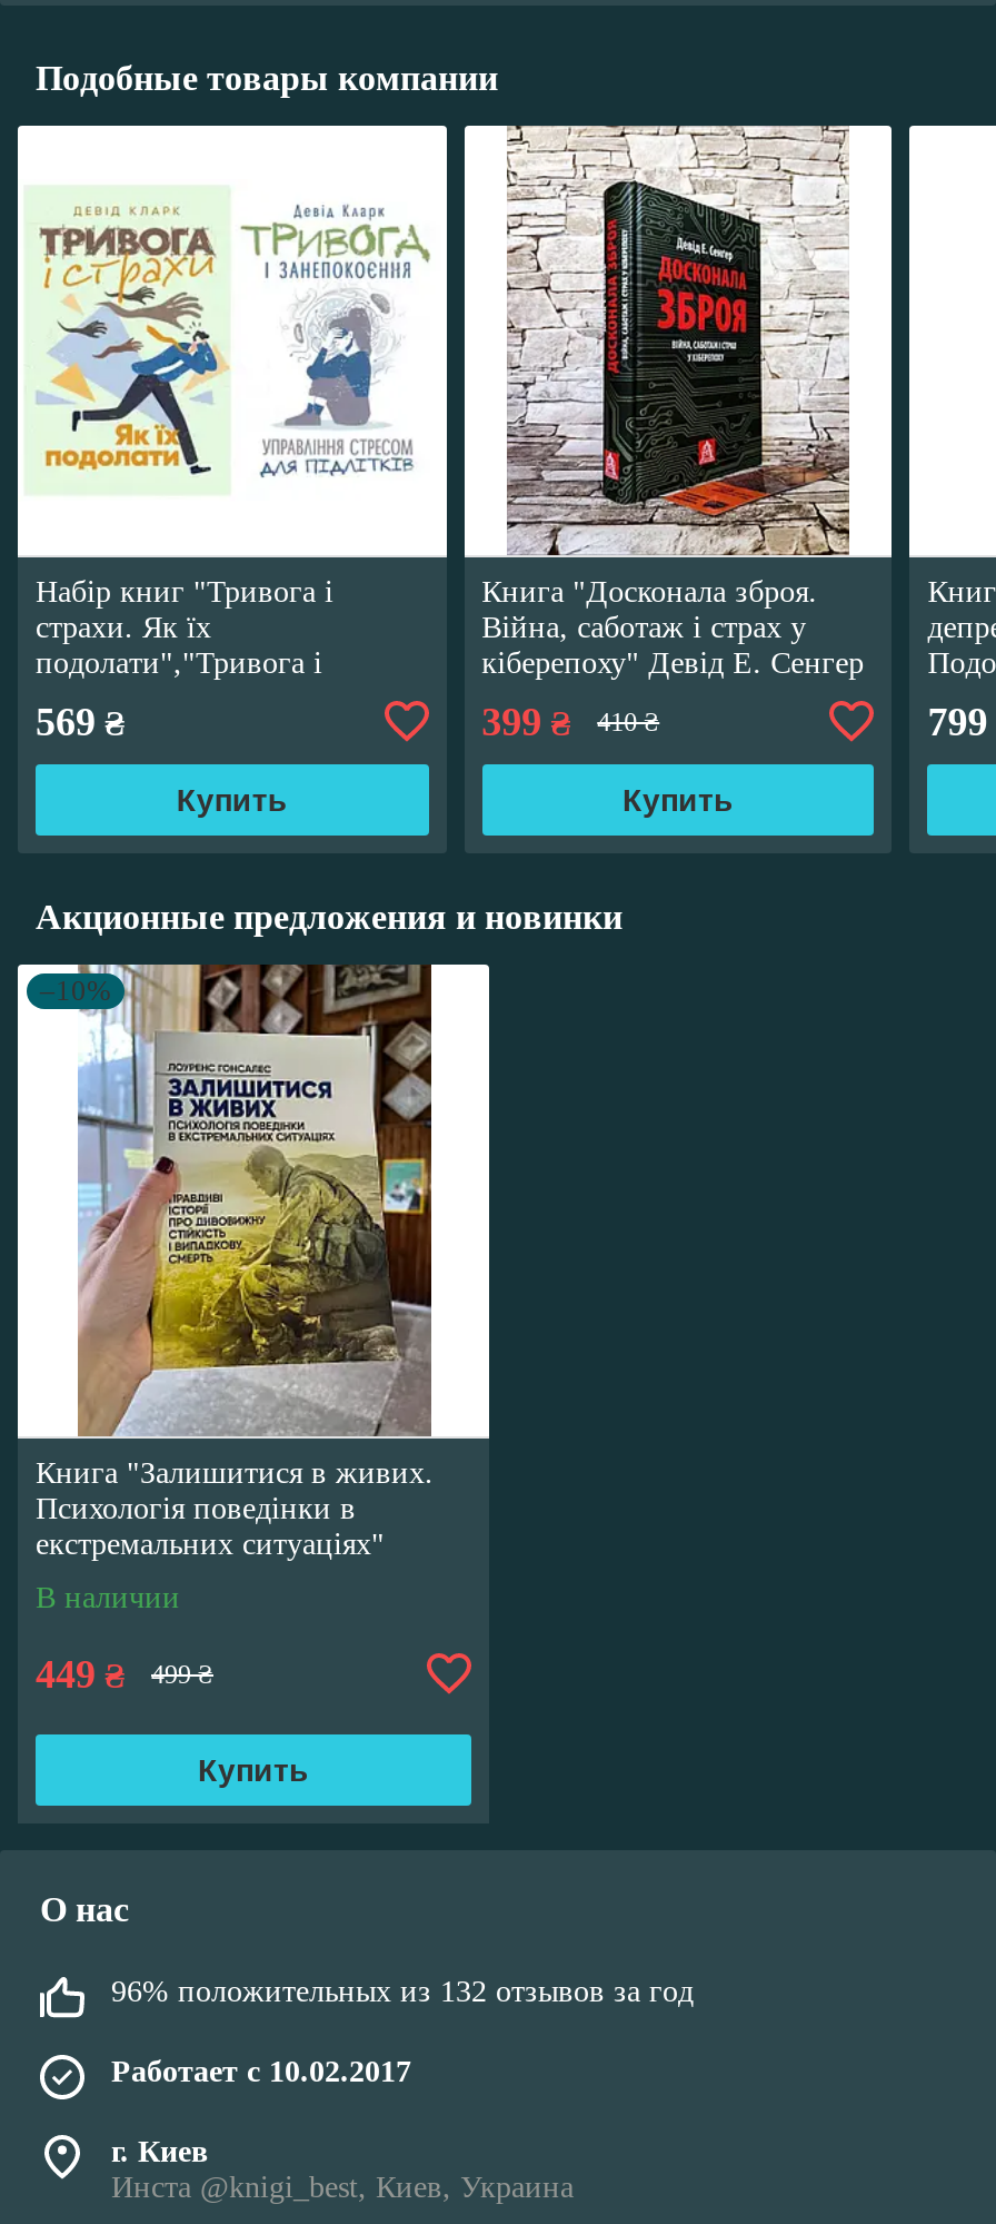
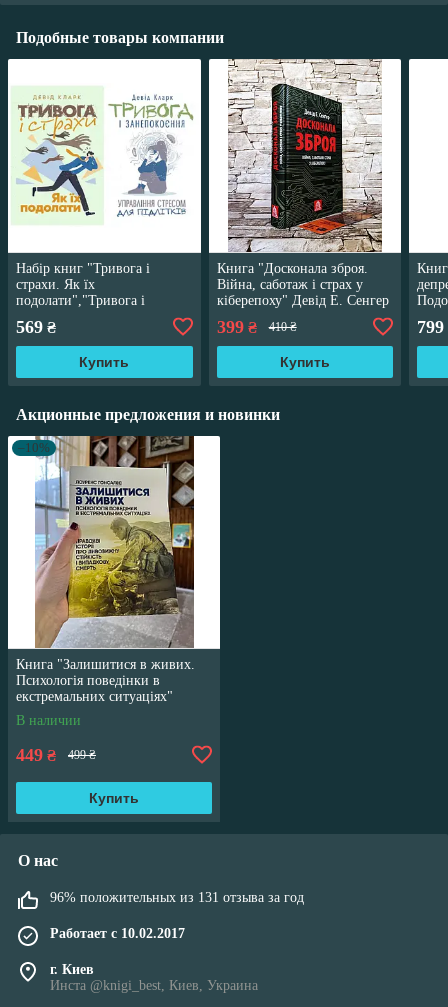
- 96% положительных из 132 отзывов за год
+ 96% положительных из 131 отзыва за год
